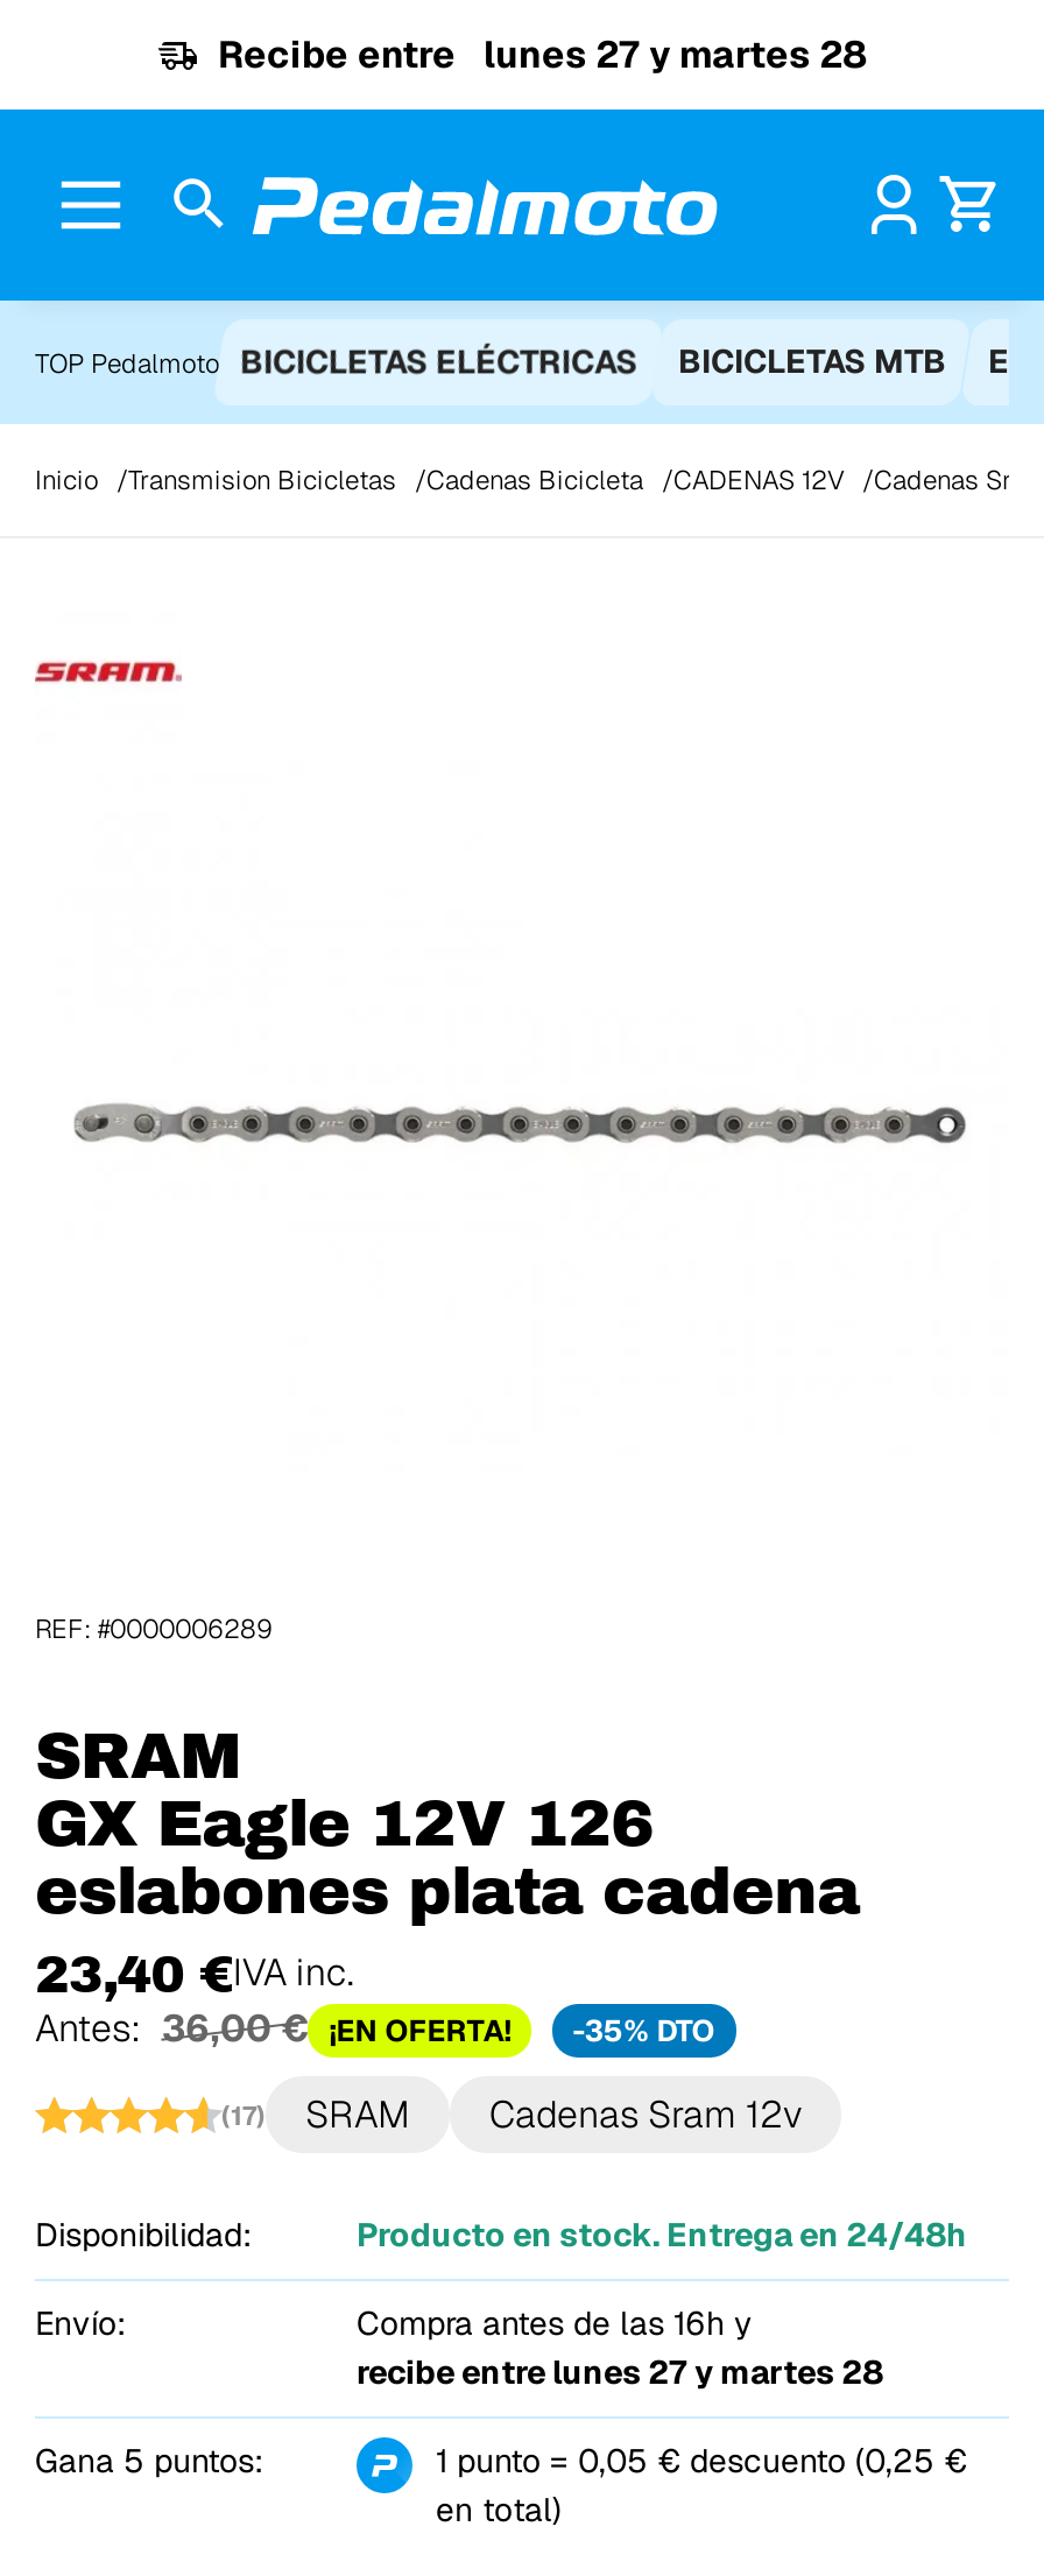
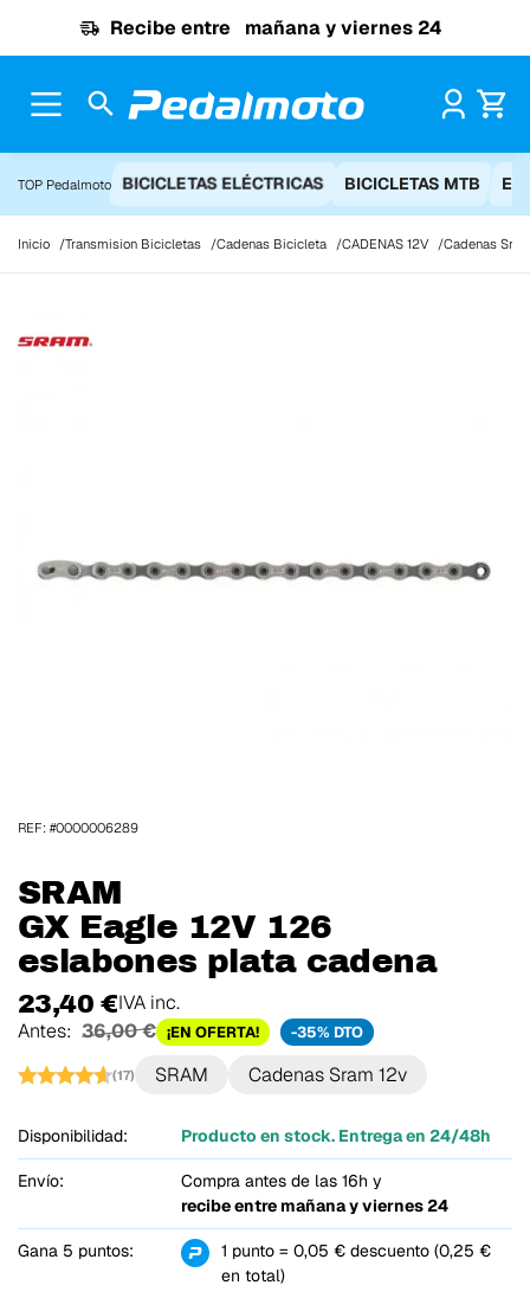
- Recibe entre lunes 27 y martes 28
+ Recibe entre mañana y viernes 24

- recibe entre lunes 27 y martes 28
+ recibe entre mañana y viernes 24
